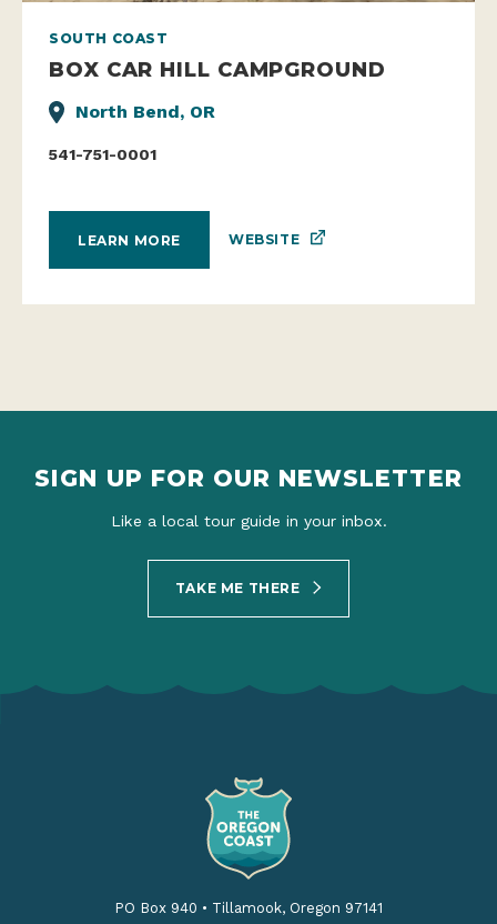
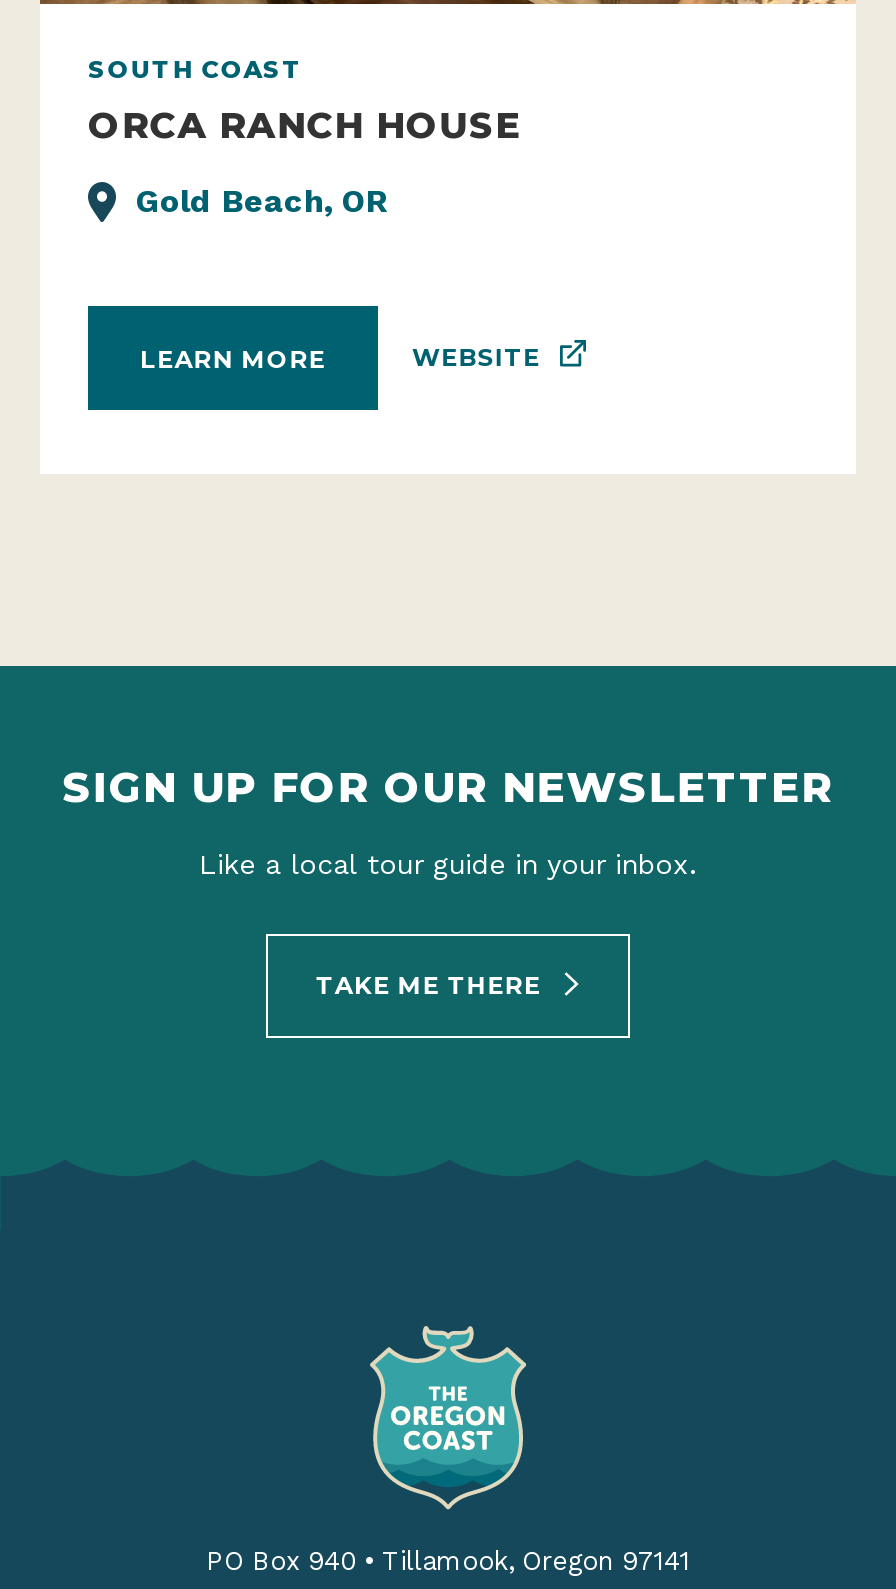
- BOX CAR HILL CAMPGROUND
- North Bend, OR
- 541-751-0001
+ ORCA RANCH HOUSE
+ Gold Beach, OR
